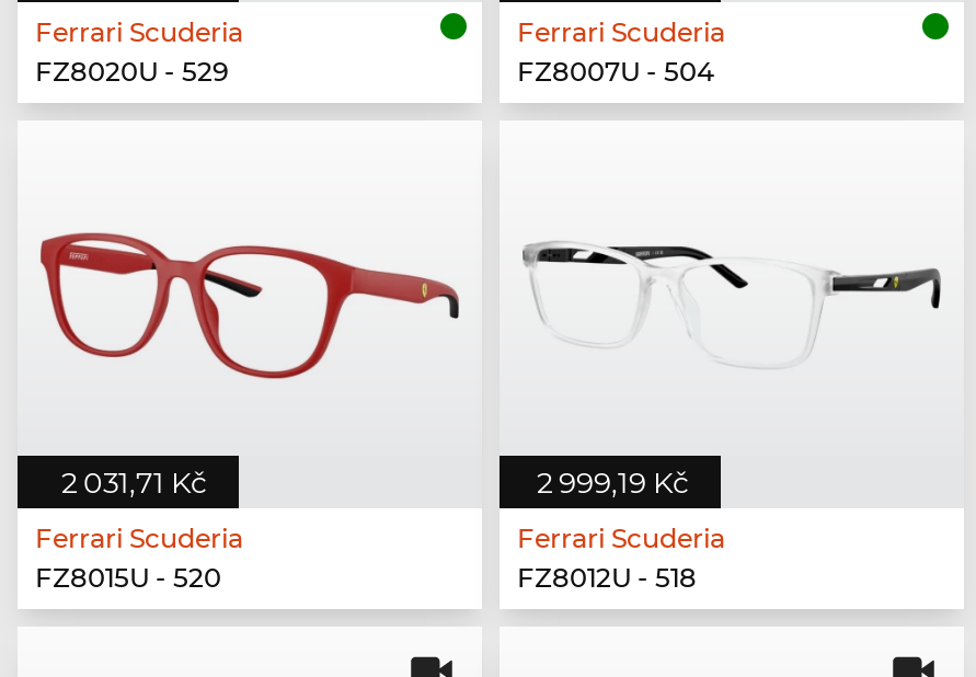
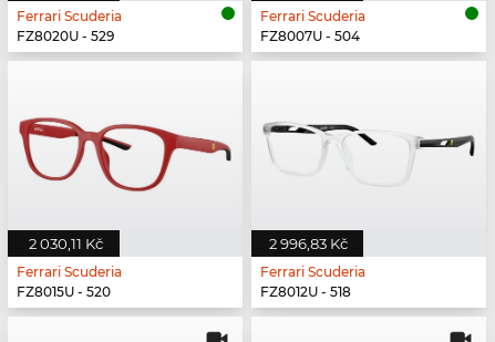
- 2 031,71 Kč
+ 2 030,11 Kč

- 2 999,19 Kč
+ 2 996,83 Kč
